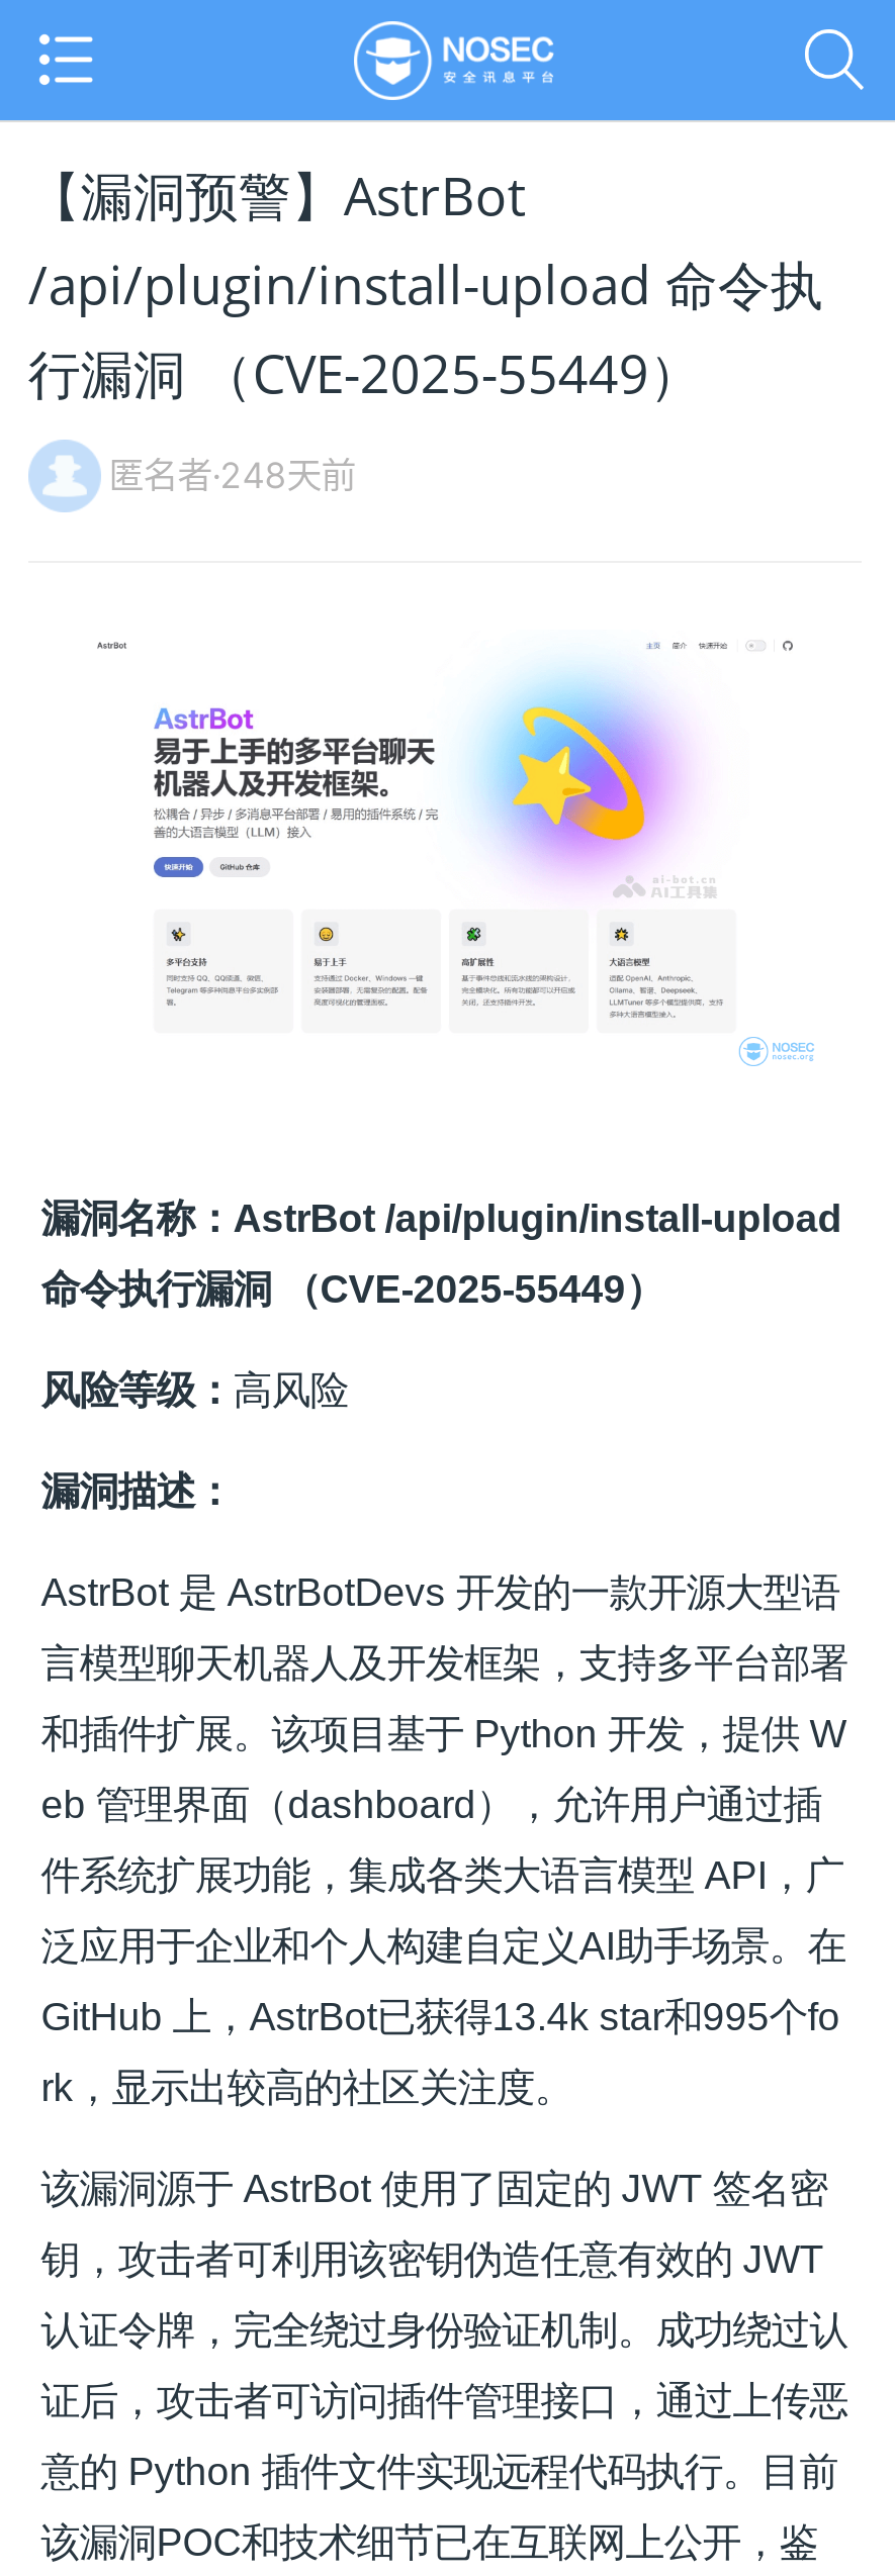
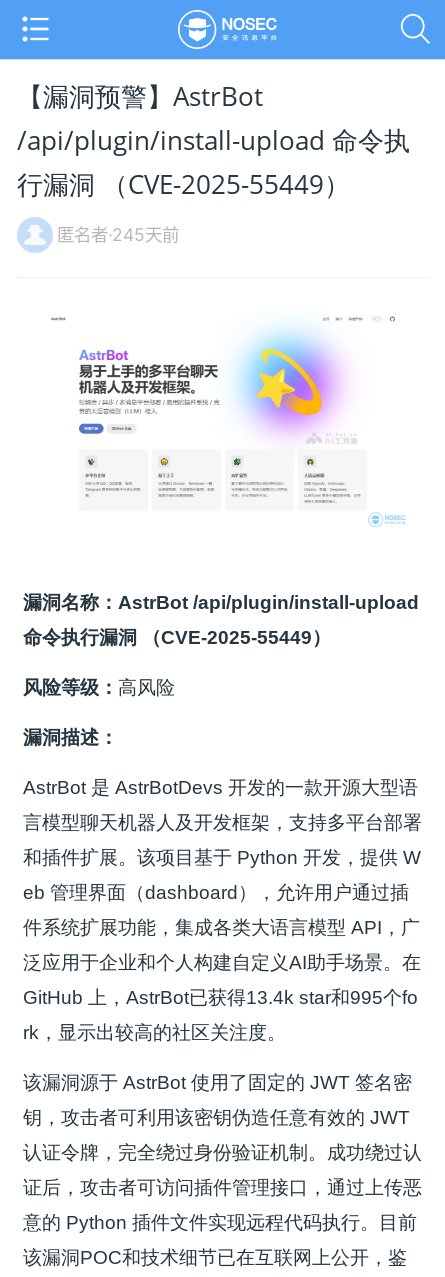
- 匿名者·248天前
+ 匿名者·245天前
